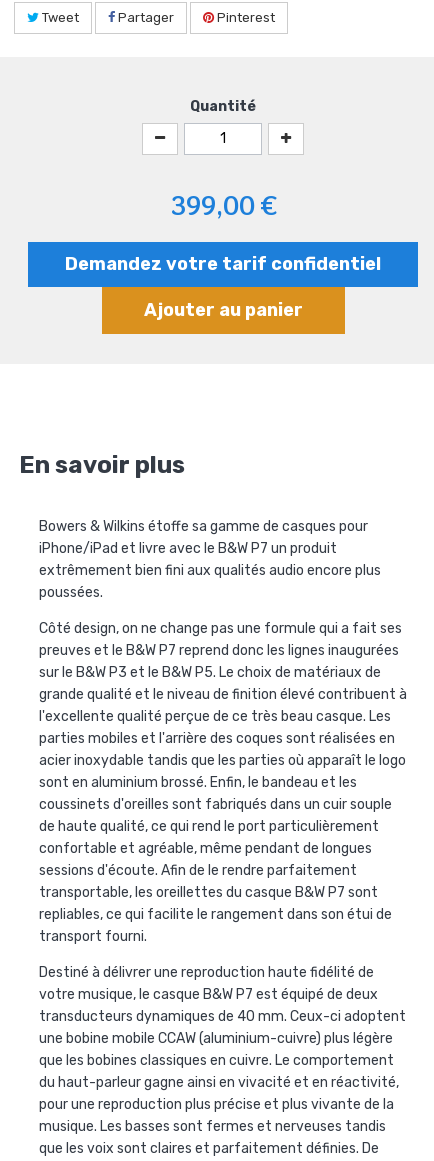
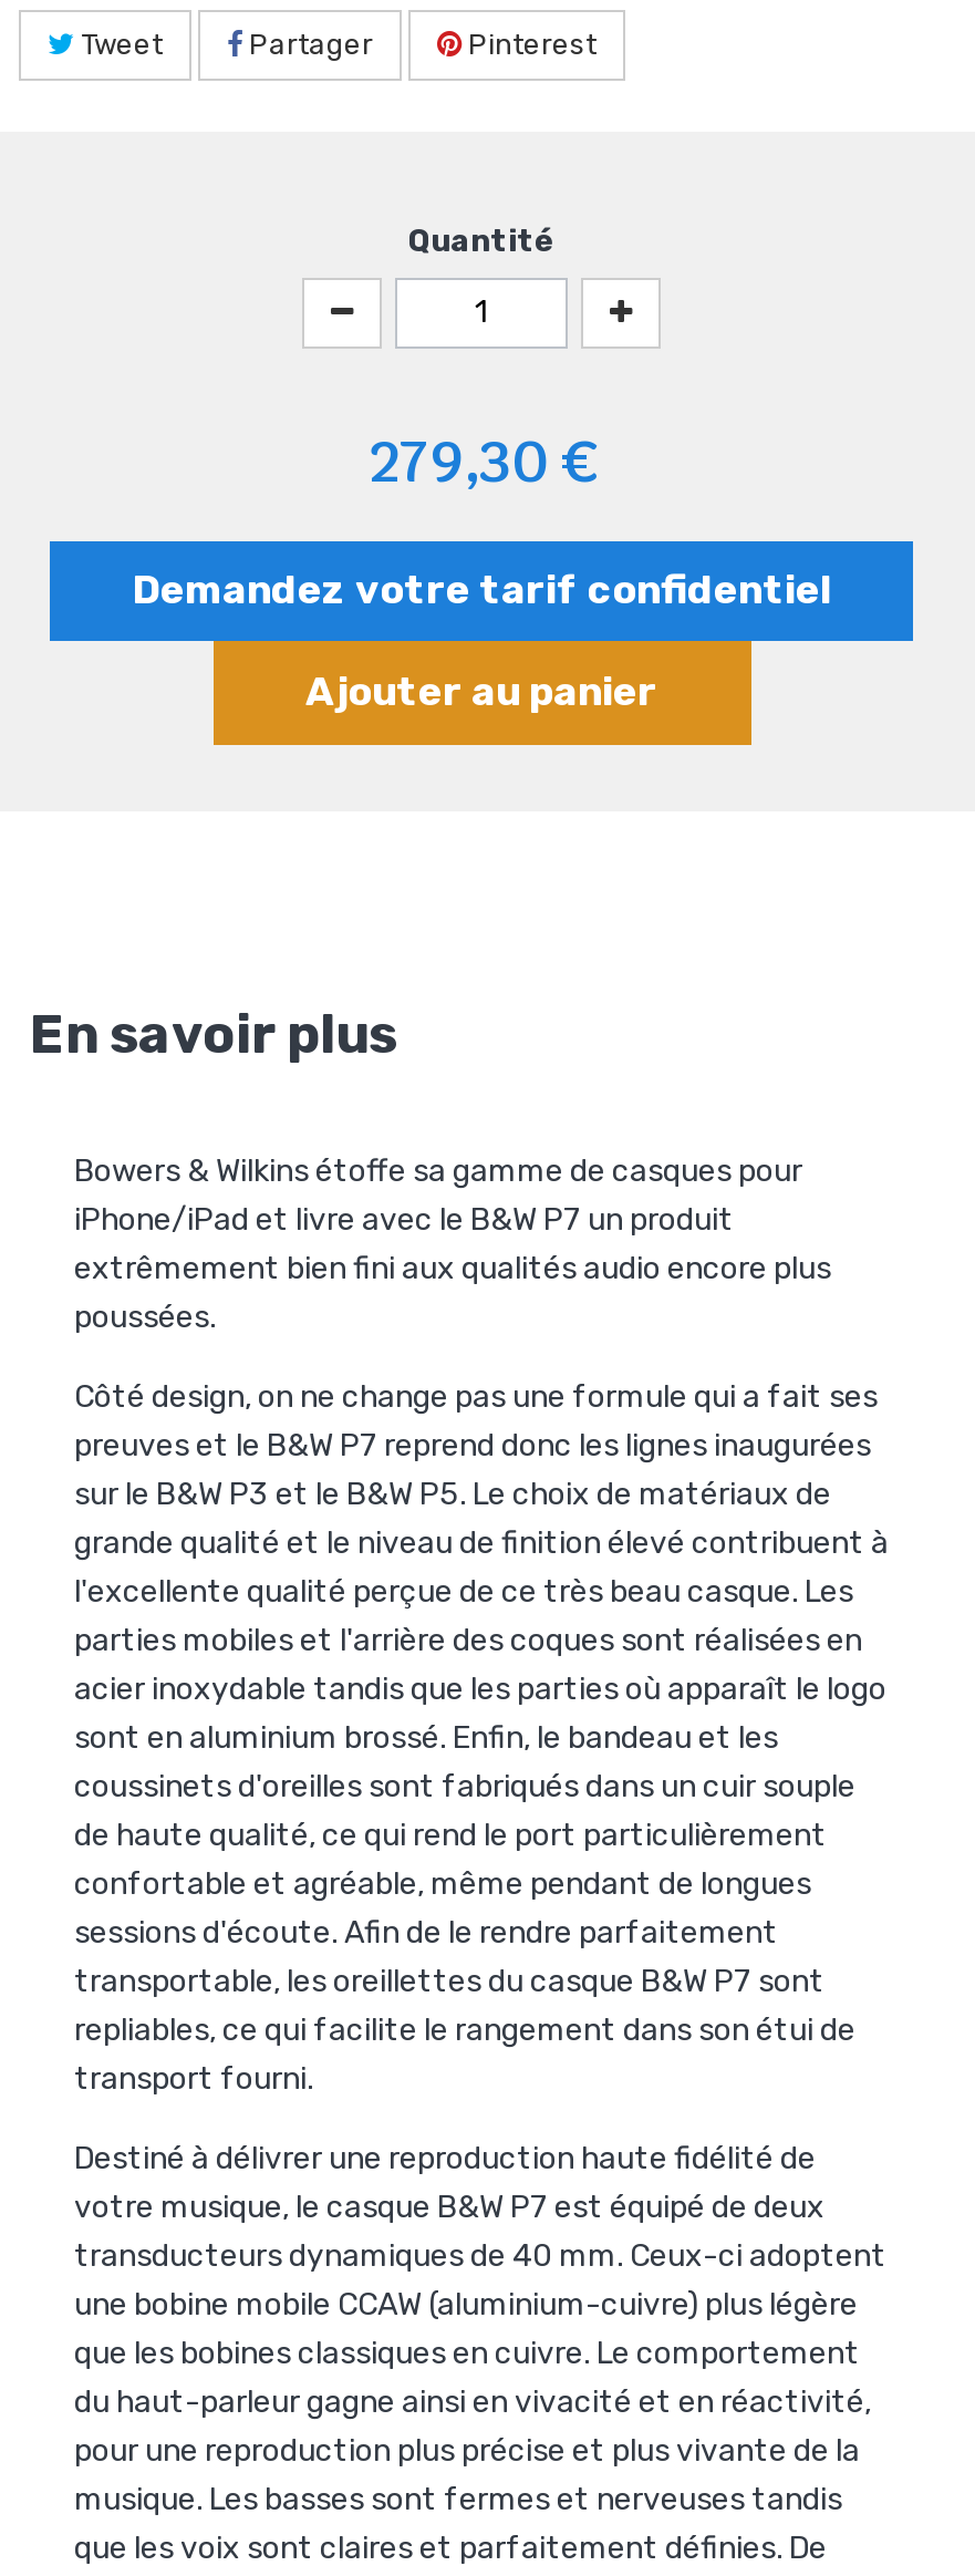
- 399,00 €
+ 279,30 €
